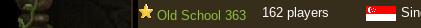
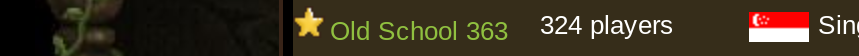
- Old School 363 162 players
+ Old School 363 324 players
